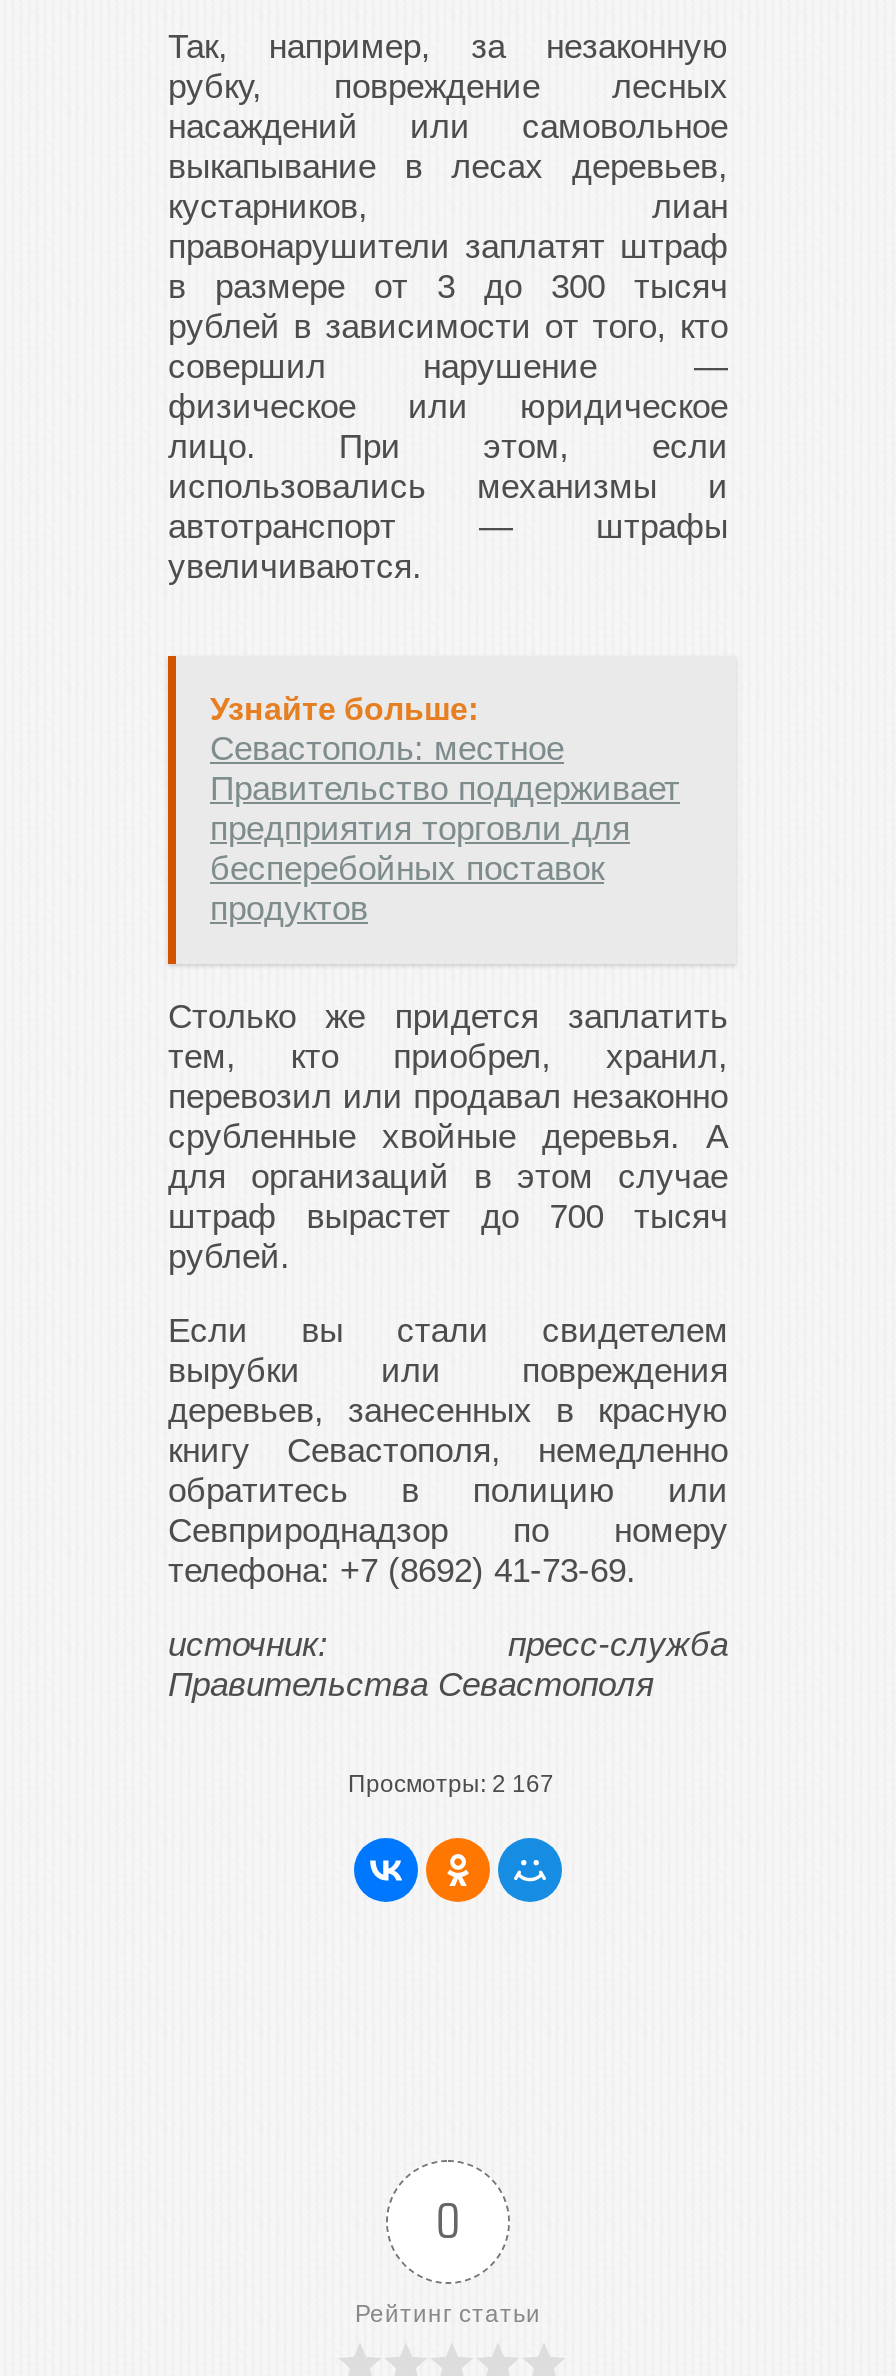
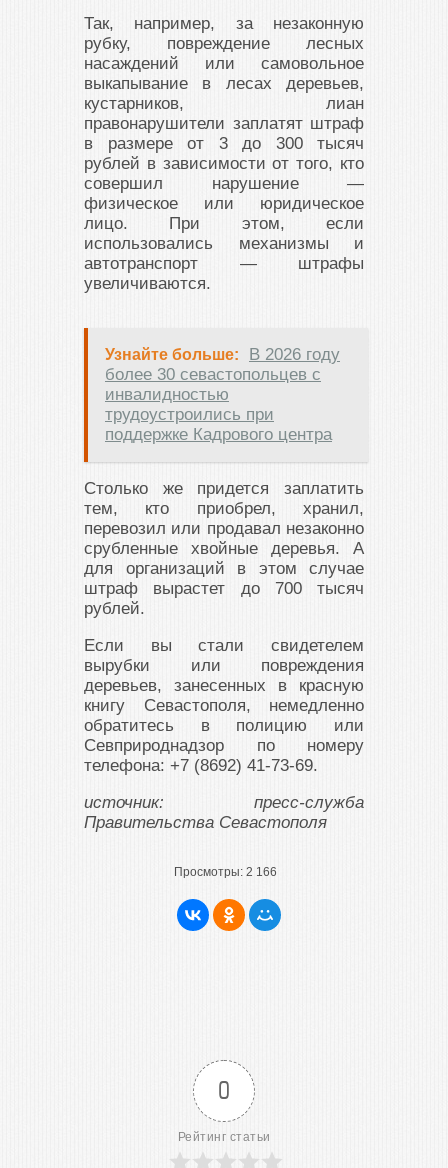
- Узнайте больше:
- Севастополь: местное
- Правительство поддерживает
- предприятия торговли для
- бесперебойных поставок
- продуктов
+ Узнайте больше: В 2026 году
+ более 30 севастопольцев с
+ инвалидностью
+ трудоустроились при
+ поддержке Кадрового центра

- Просмотры: 2 167
+ Просмотры: 2 166
